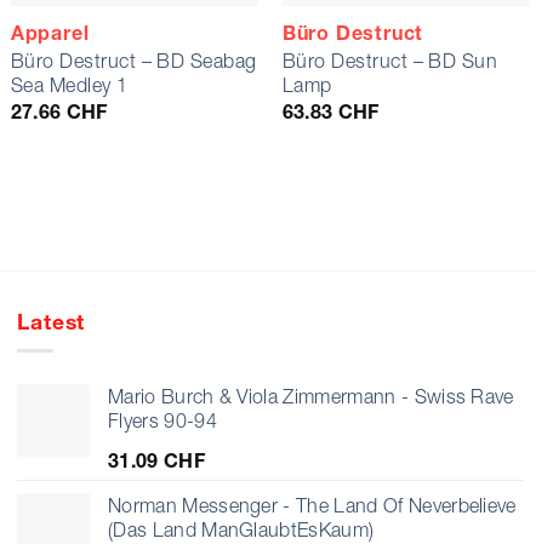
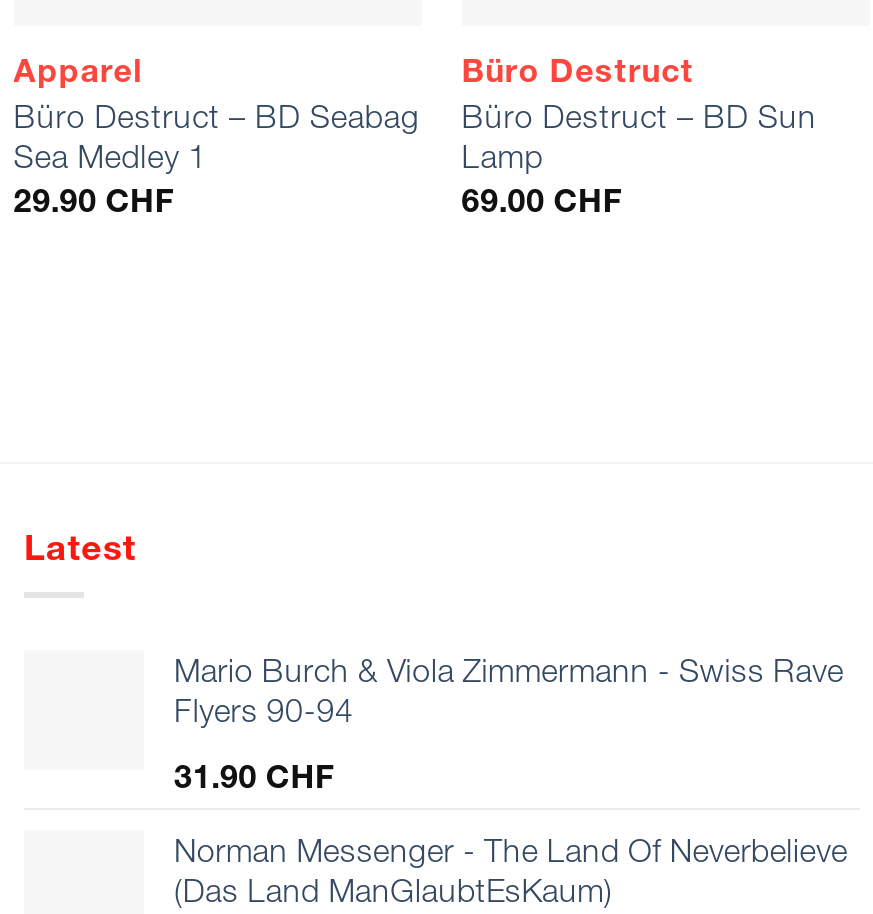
- 27.66 CHF
+ 29.90 CHF

- 63.83 CHF
+ 69.00 CHF

- 31.09 CHF
+ 31.90 CHF
